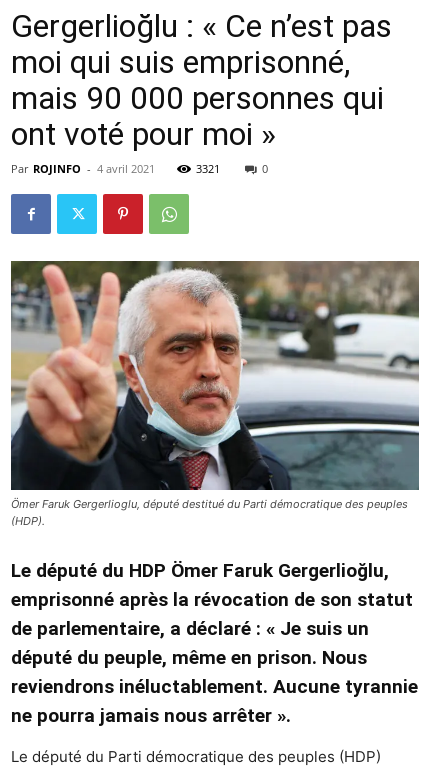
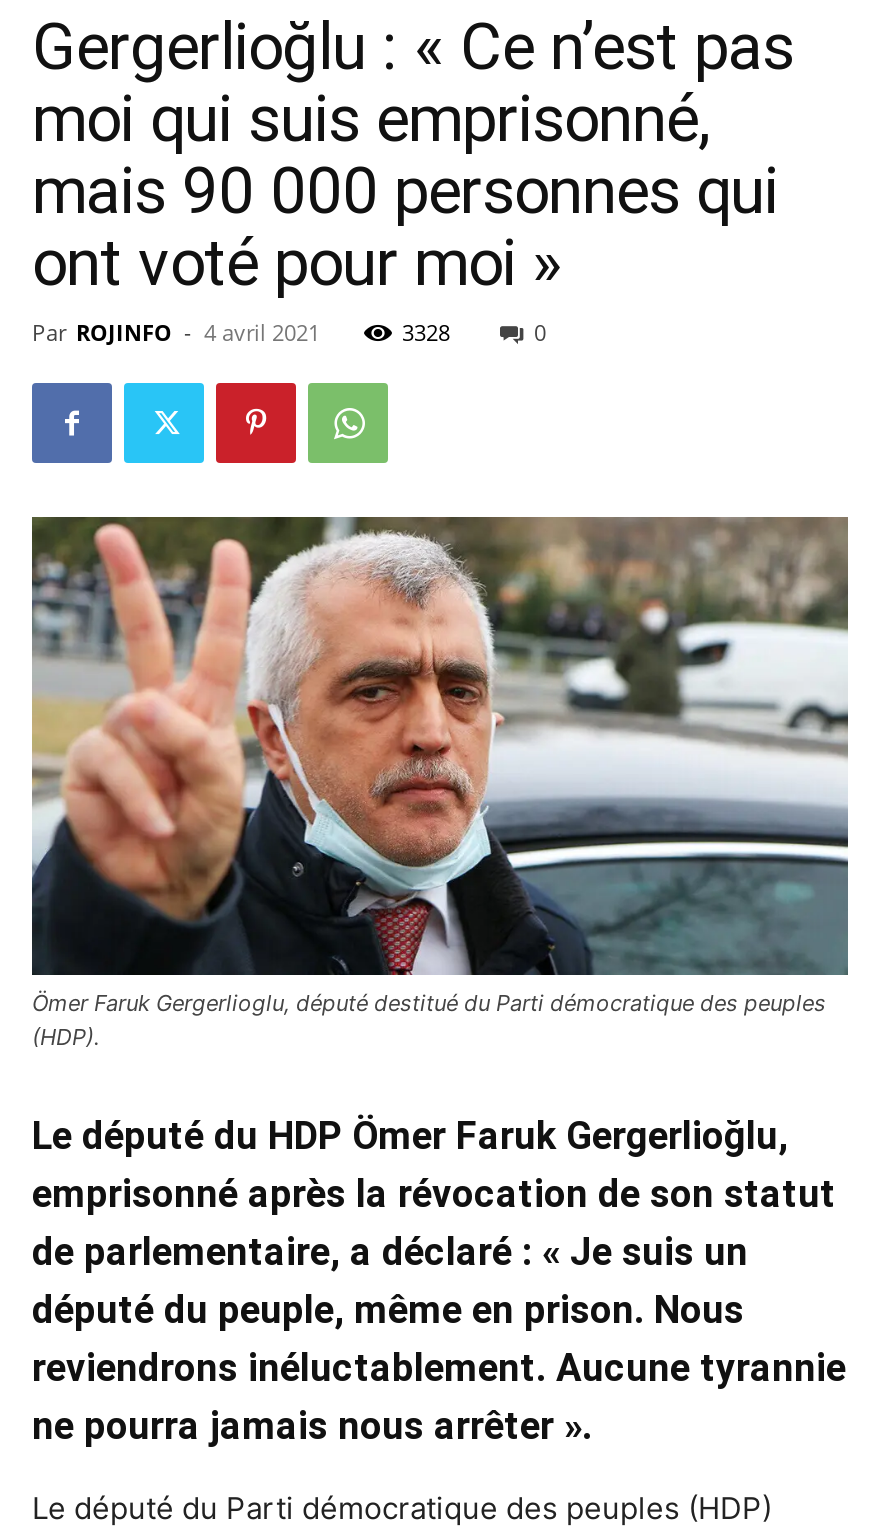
- 3321
+ 3328
